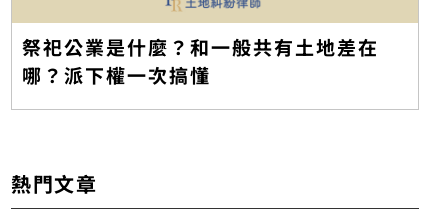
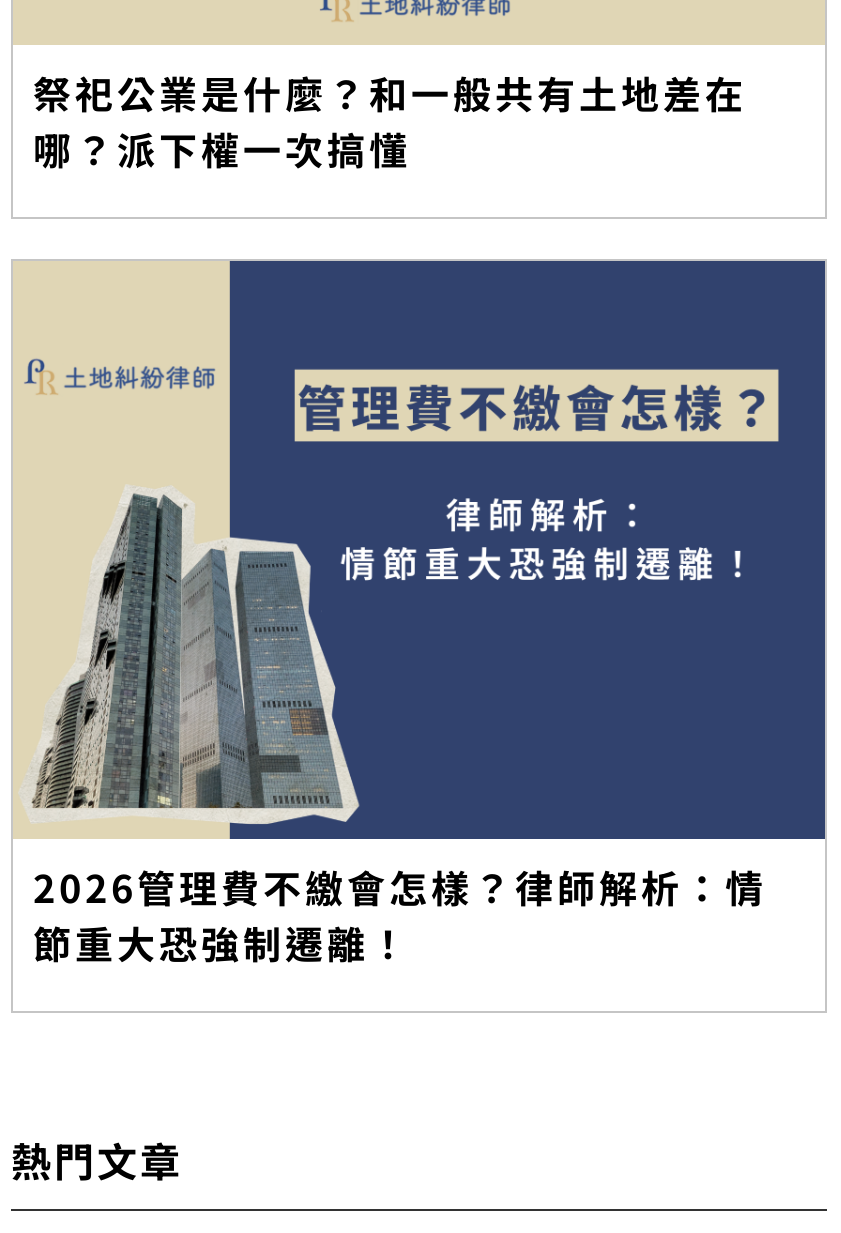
+ [image]
+ 2026管理費不繳會怎樣？律師解析：情
+ 節重大恐強制遷離！
